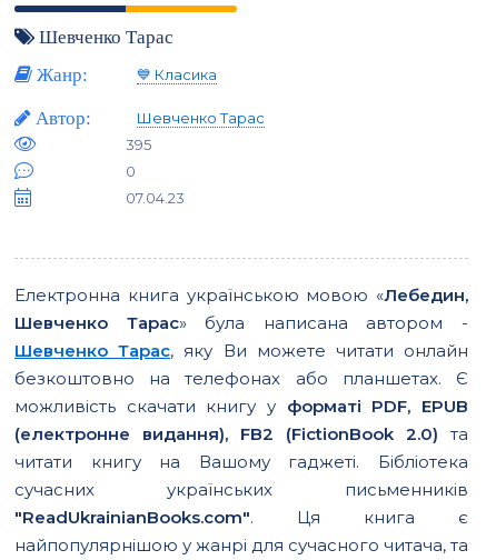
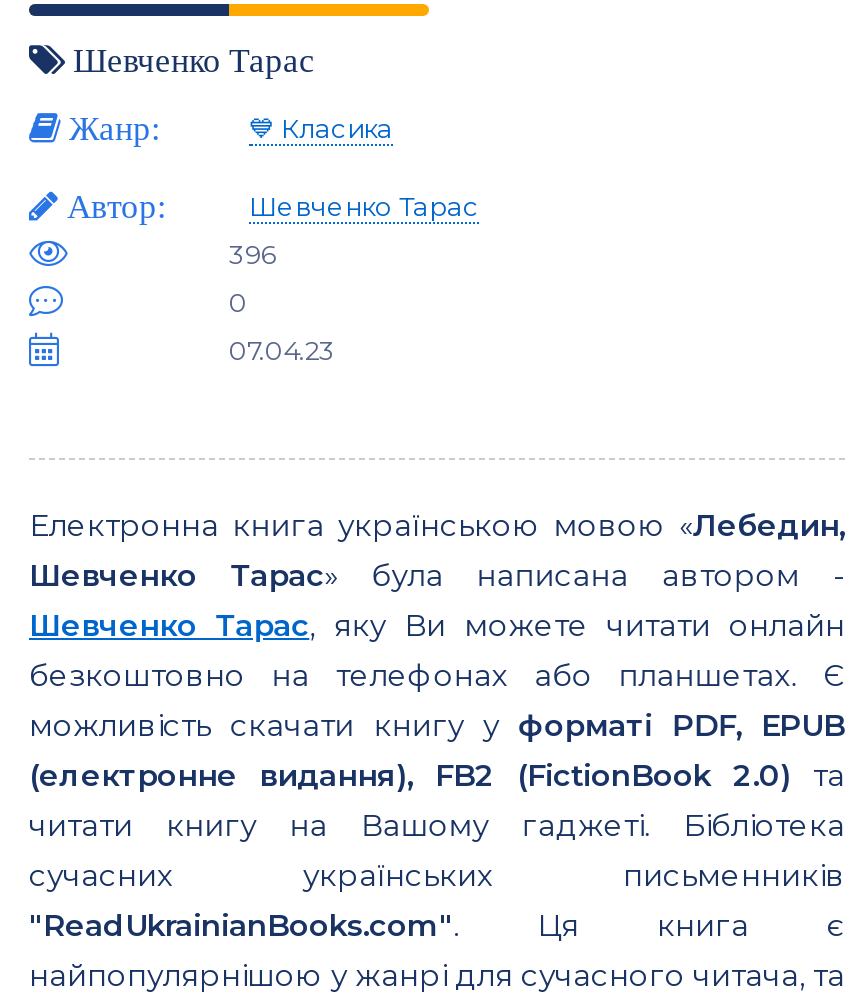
- 395
+ 396
